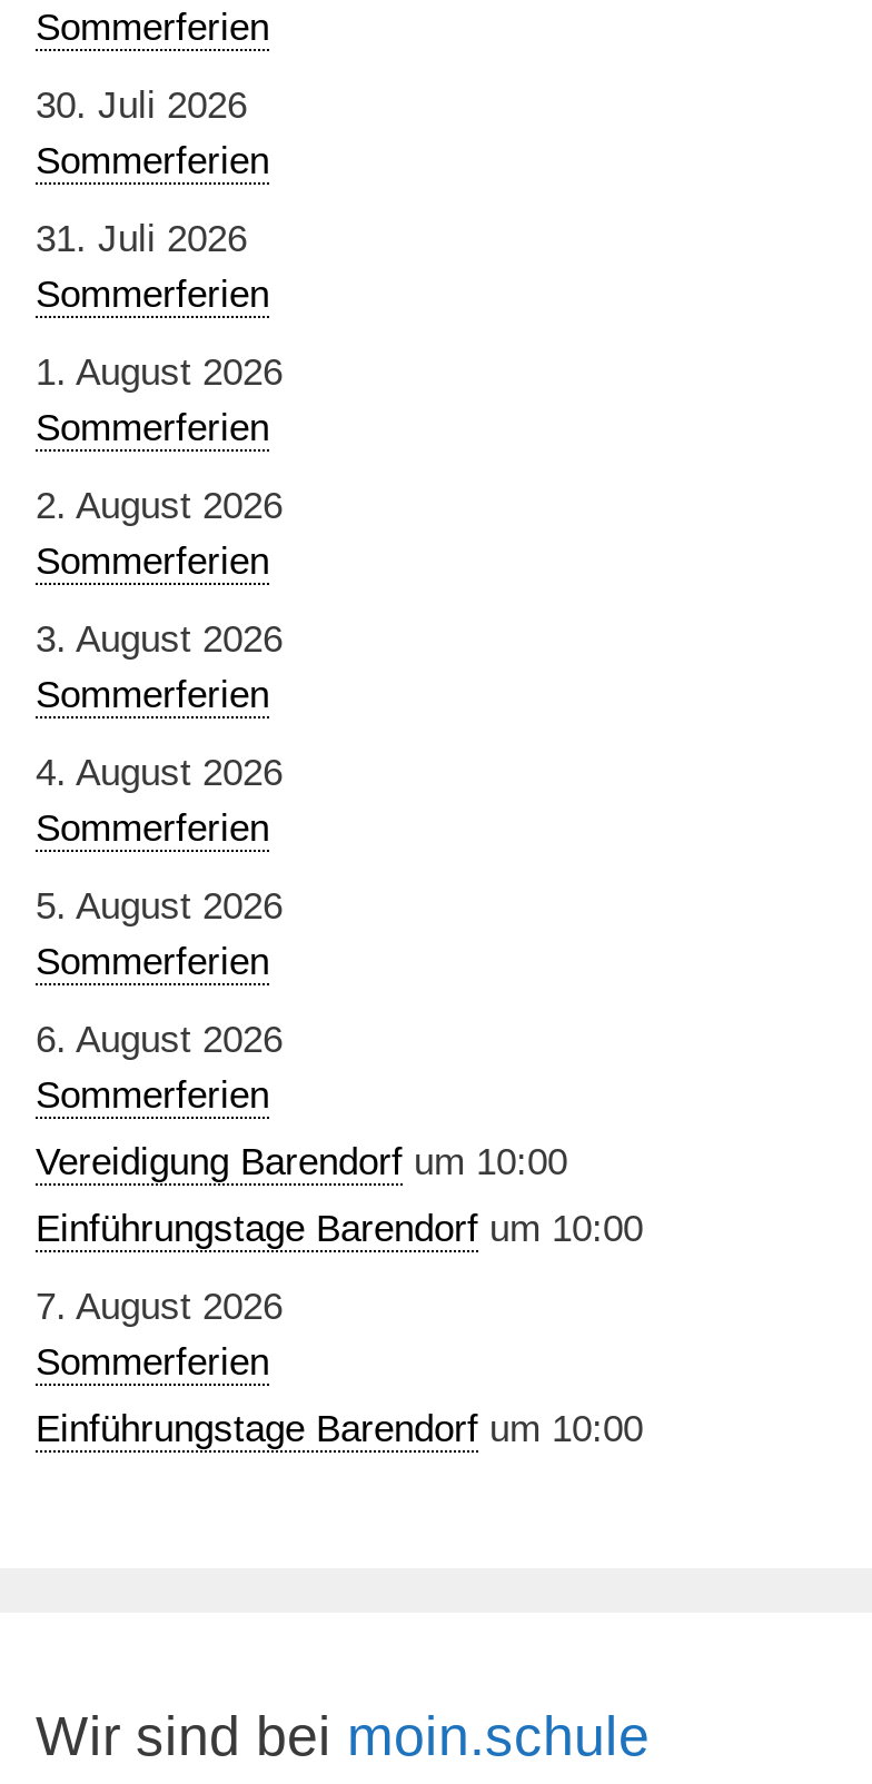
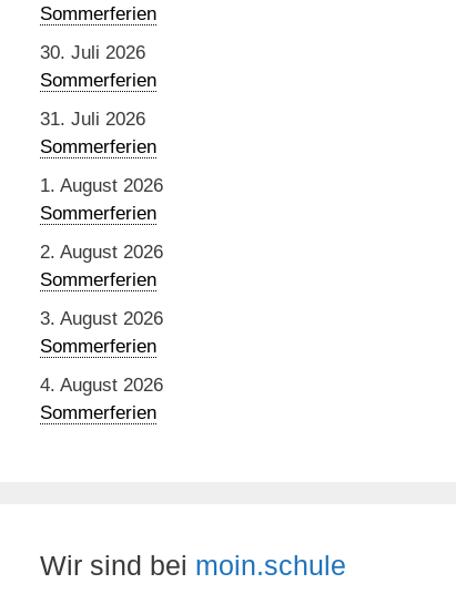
- 5. August 2026
- Sommerferien
- 6. August 2026
- Sommerferien
- Vereidigung Barendorf um 10:00
- Einführungstage Barendorf um 10:00
- 7. August 2026
- Sommerferien
- Einführungstage Barendorf um 10:00
